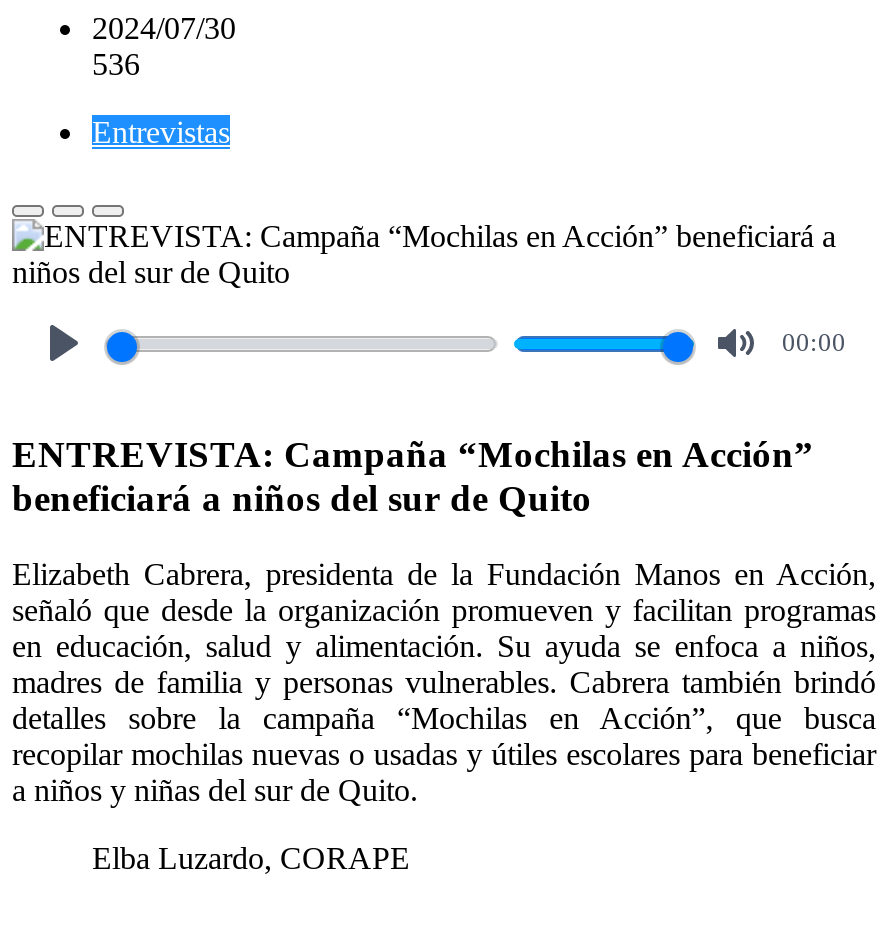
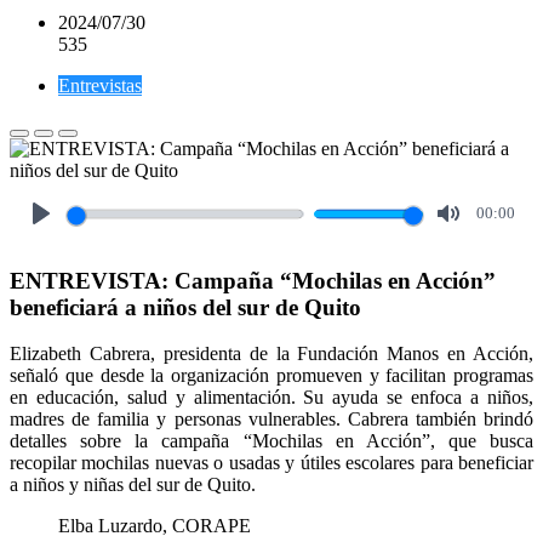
- 536
+ 535
